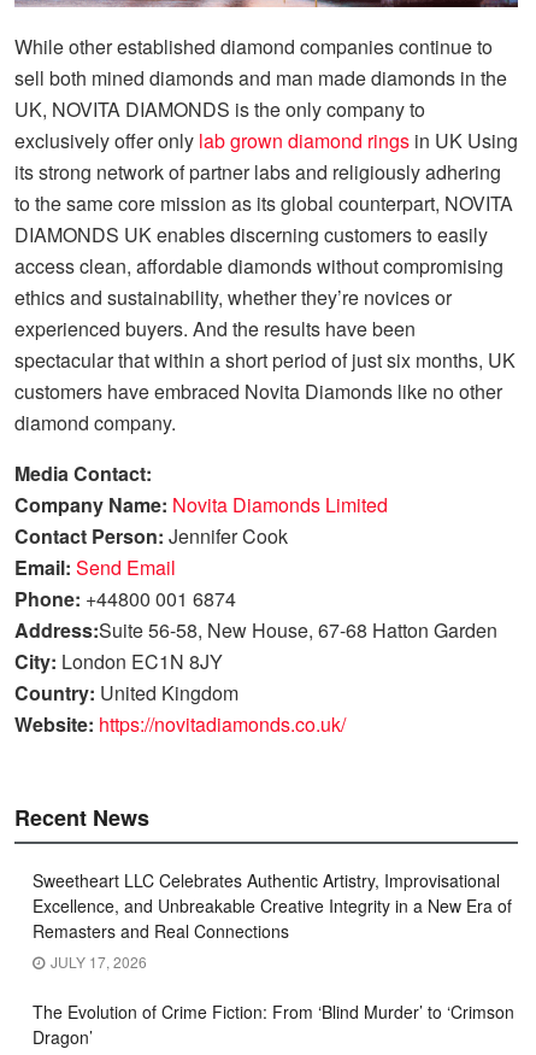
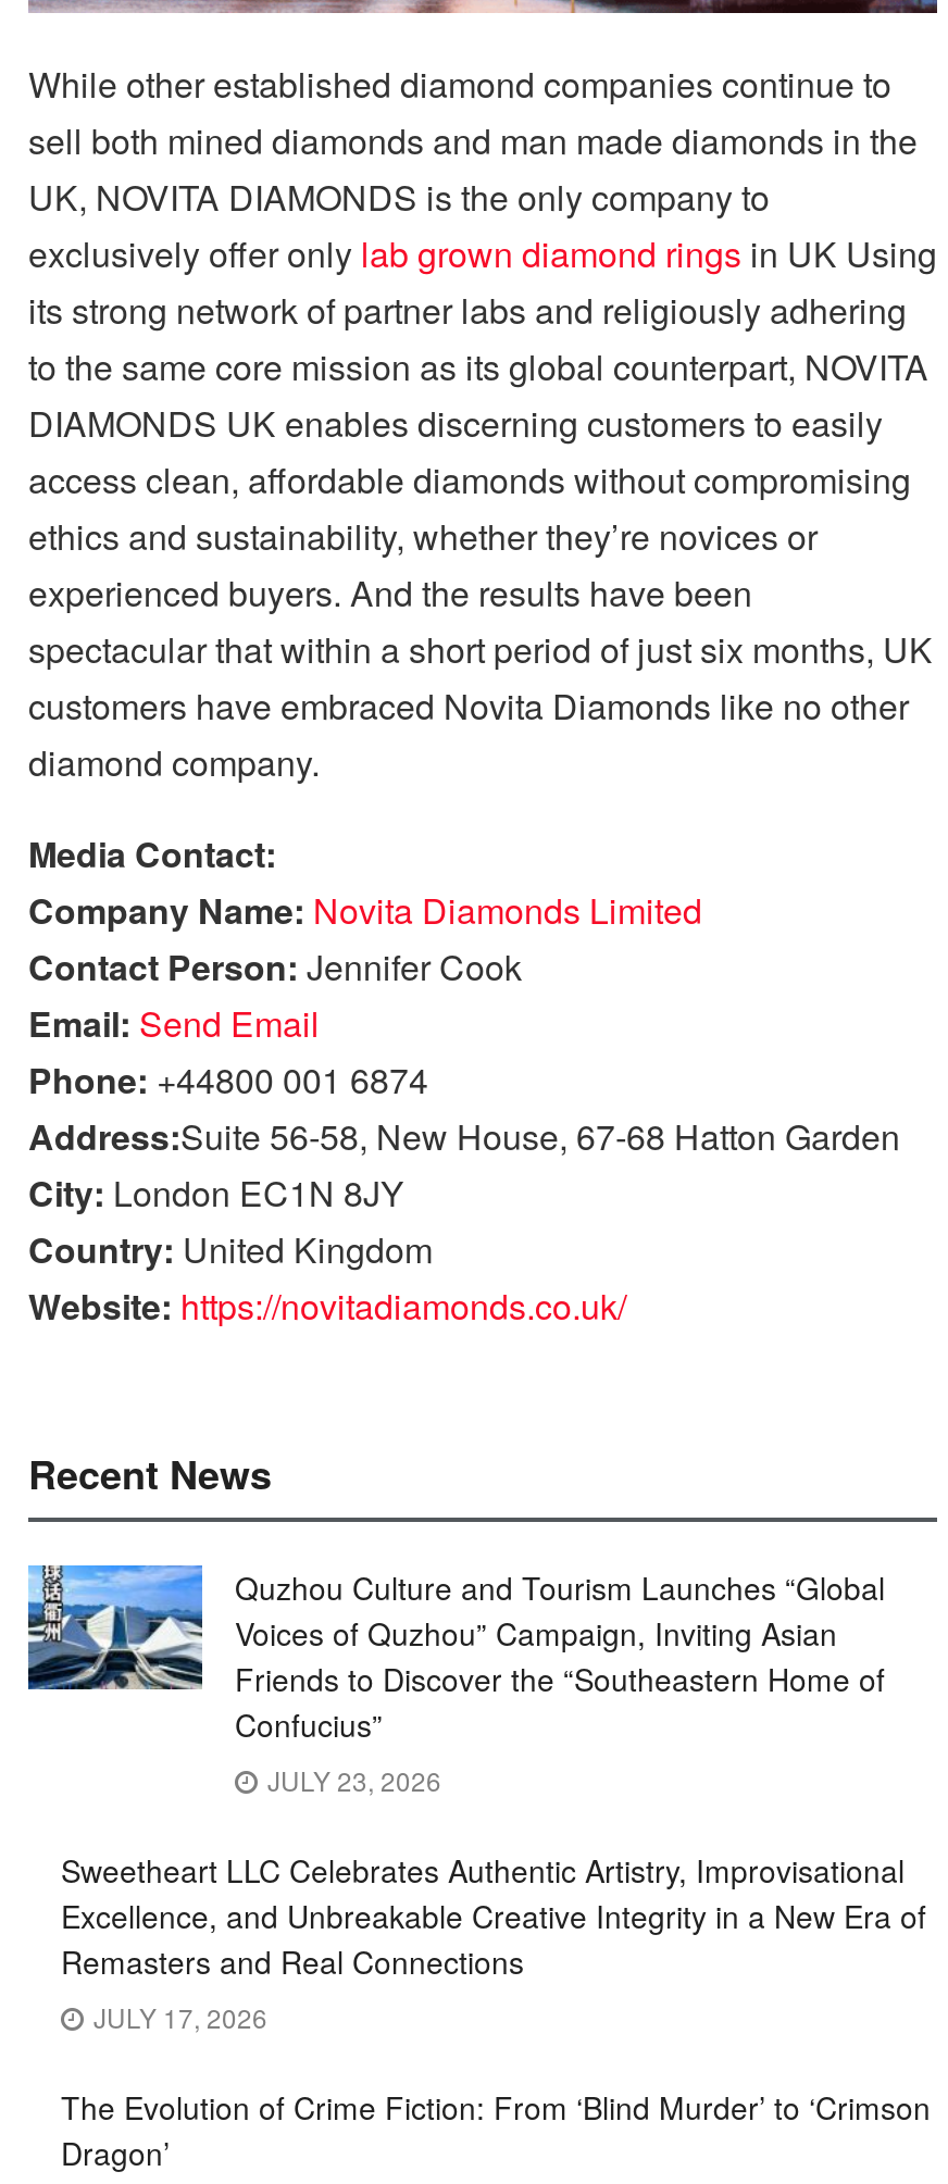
+ [image]
+ Quzhou Culture and Tourism Launches “Global
+ Voices of Quzhou” Campaign, Inviting Asian
+ Friends to Discover the “Southeastern Home of
+ Confucius”
+ JULY 23, 2026
